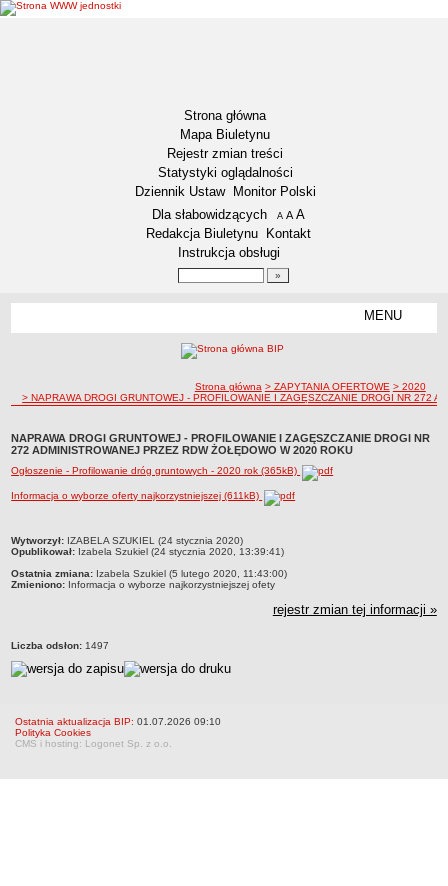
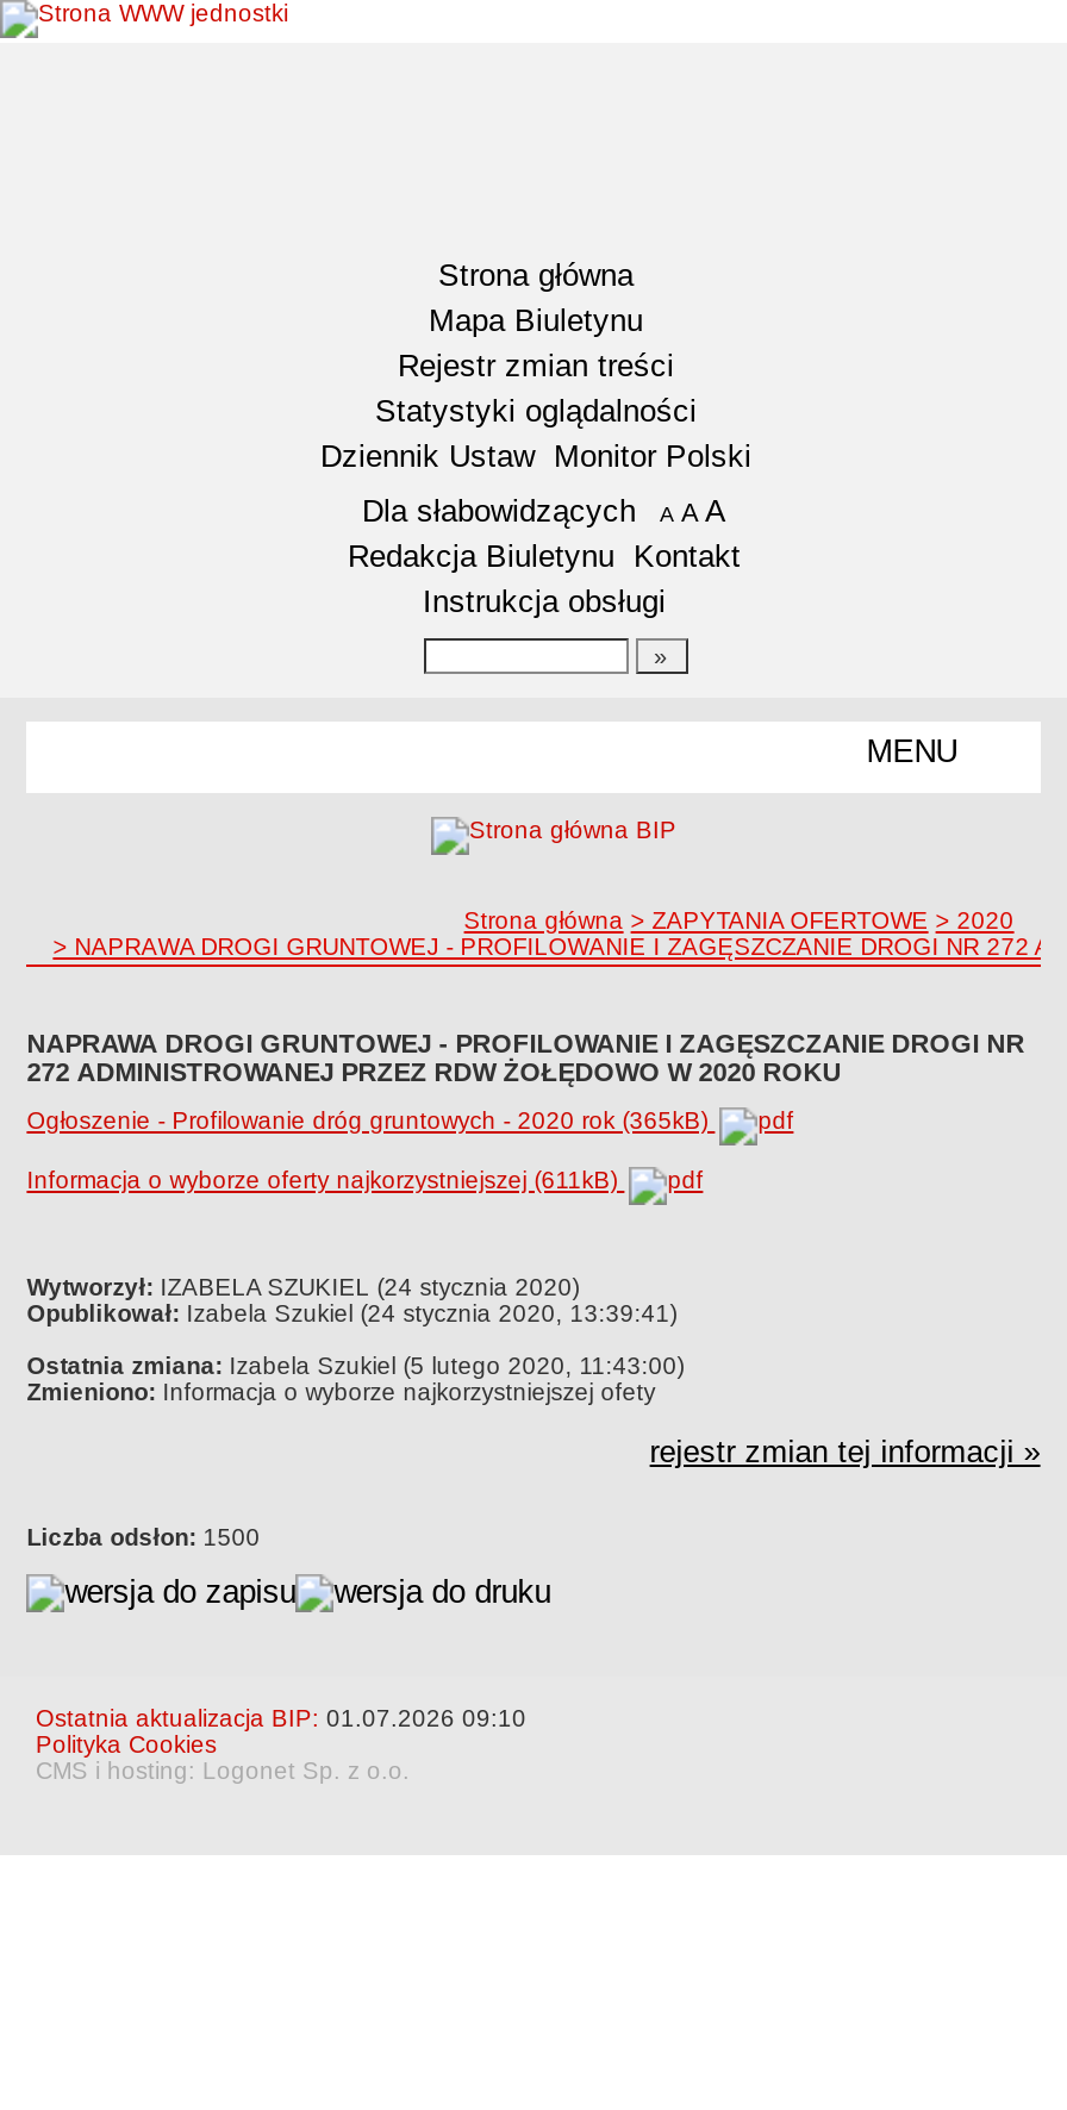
- Liczba odsłon: 1497
+ Liczba odsłon: 1500
